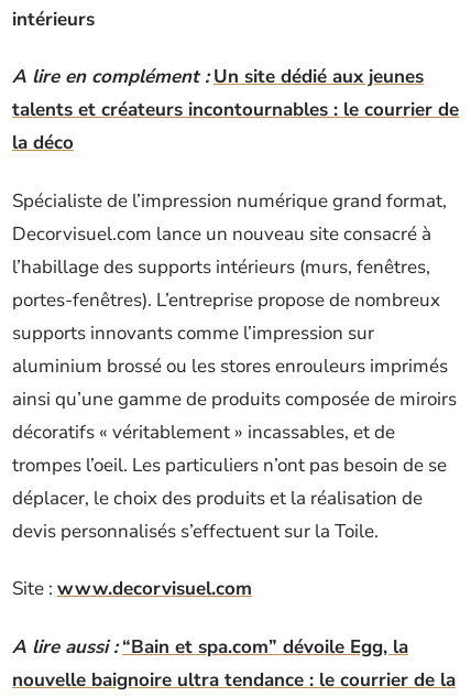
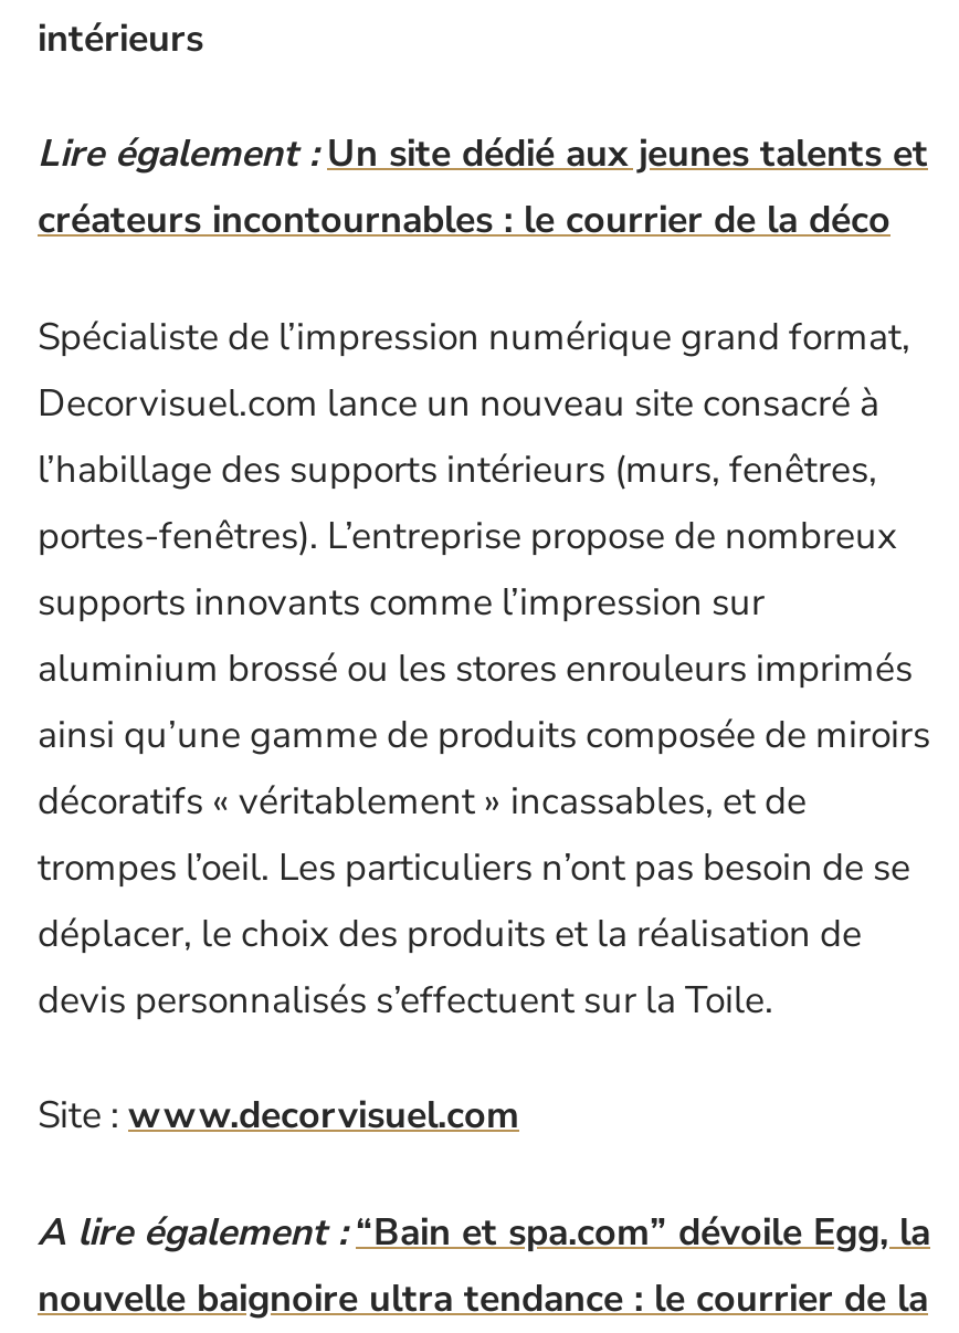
- A lire en complément : Un site dédié aux jeunes
- talents et créateurs incontournables : le courrier de
- la déco
+ Lire également : Un site dédié aux jeunes talents et
+ créateurs incontournables : le courrier de la déco

- A lire aussi : “Bain et spa.com” dévoile Egg, la
+ A lire également : “Bain et spa.com” dévoile Egg, la
